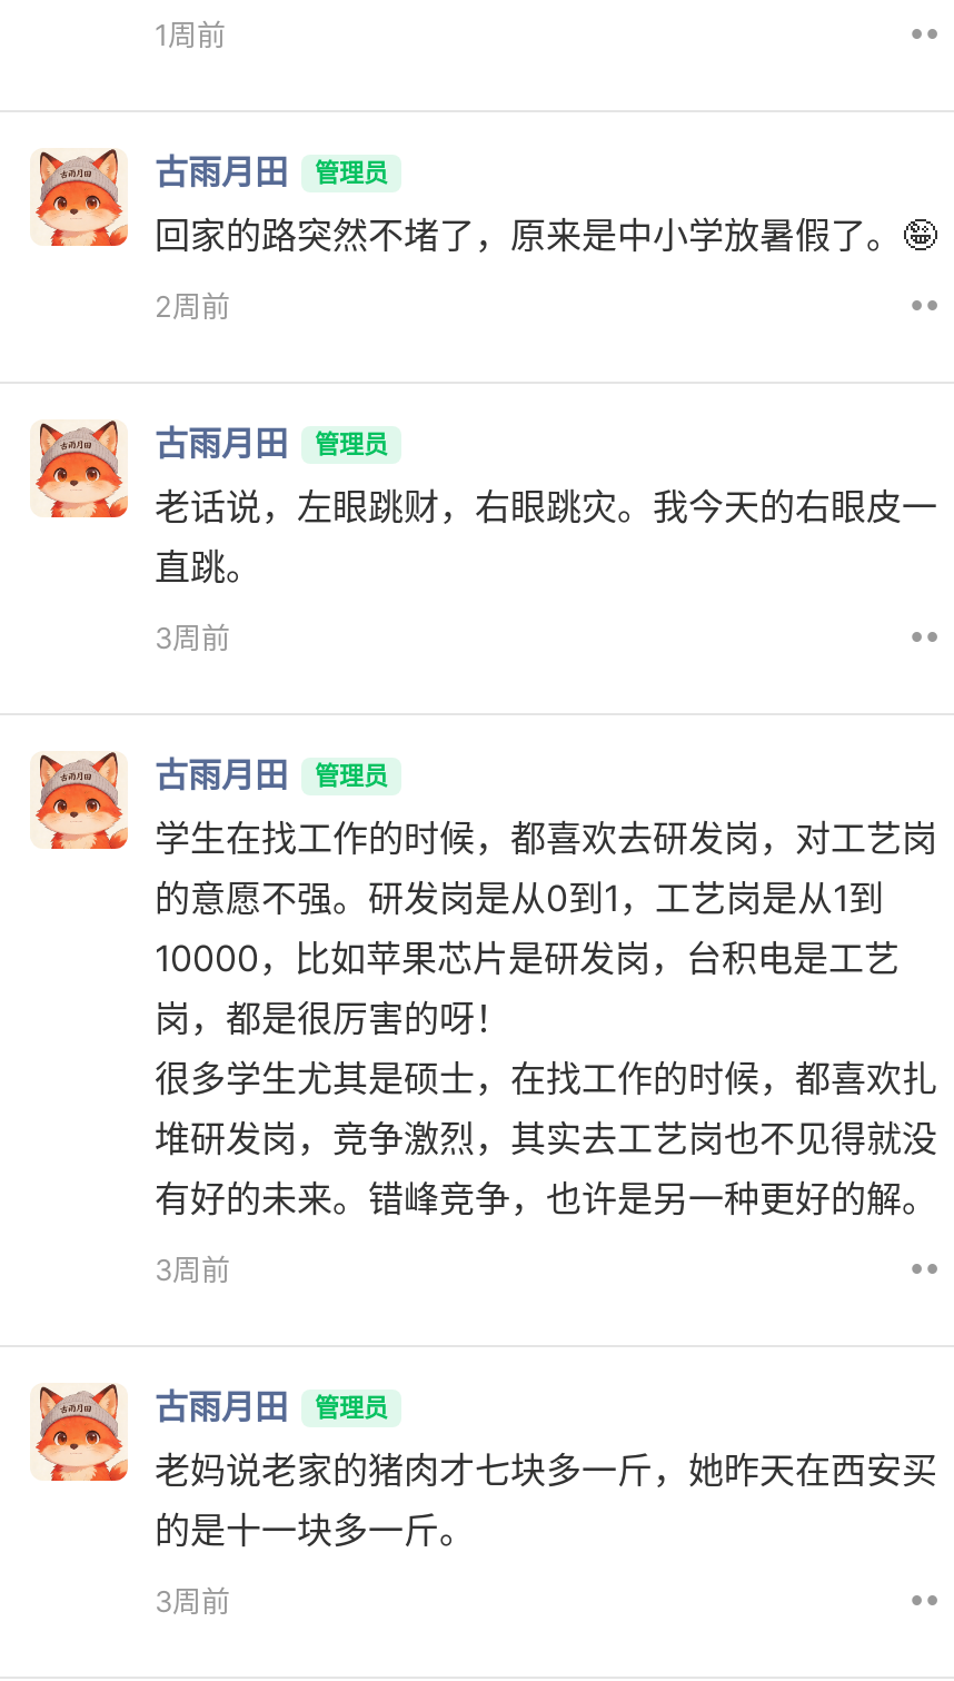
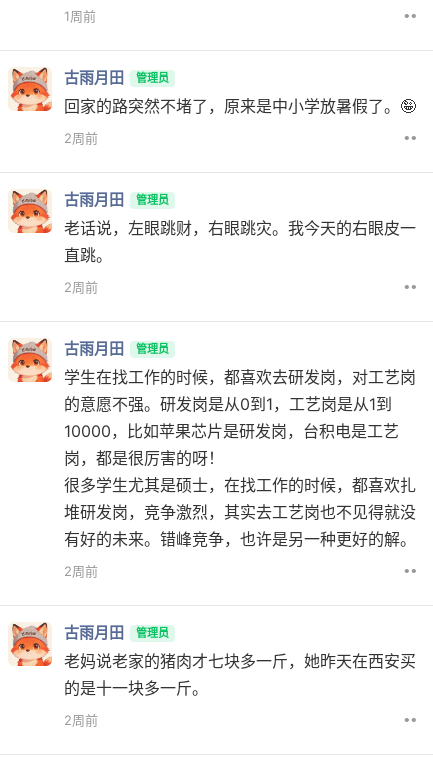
- 3周前
+ 2周前

- 3周前
+ 2周前

- 3周前
+ 2周前
